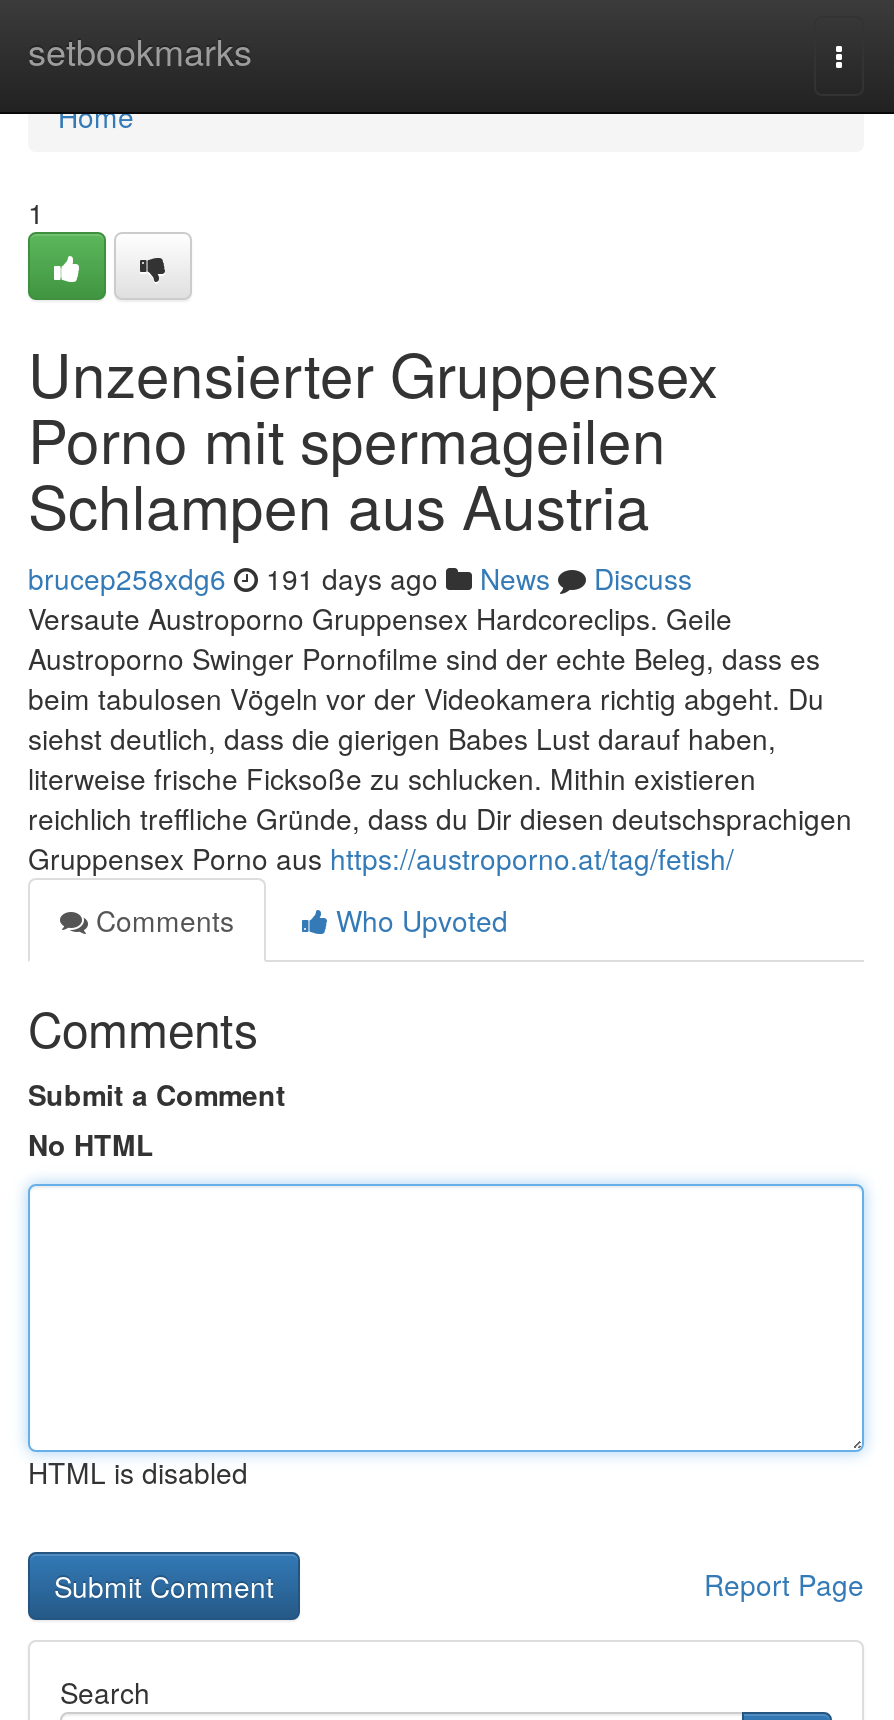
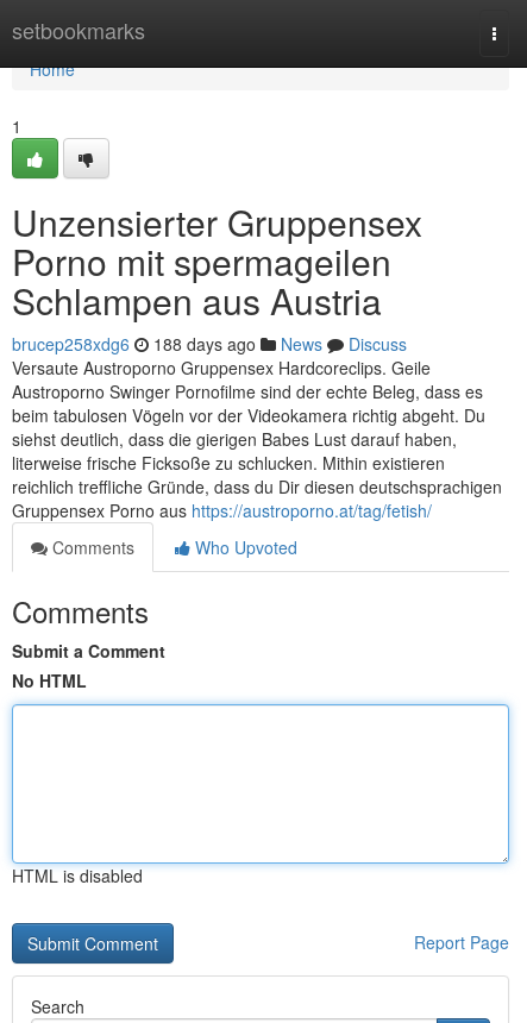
- brucep258xdg6 191 days ago News Discuss
+ brucep258xdg6 188 days ago News Discuss
